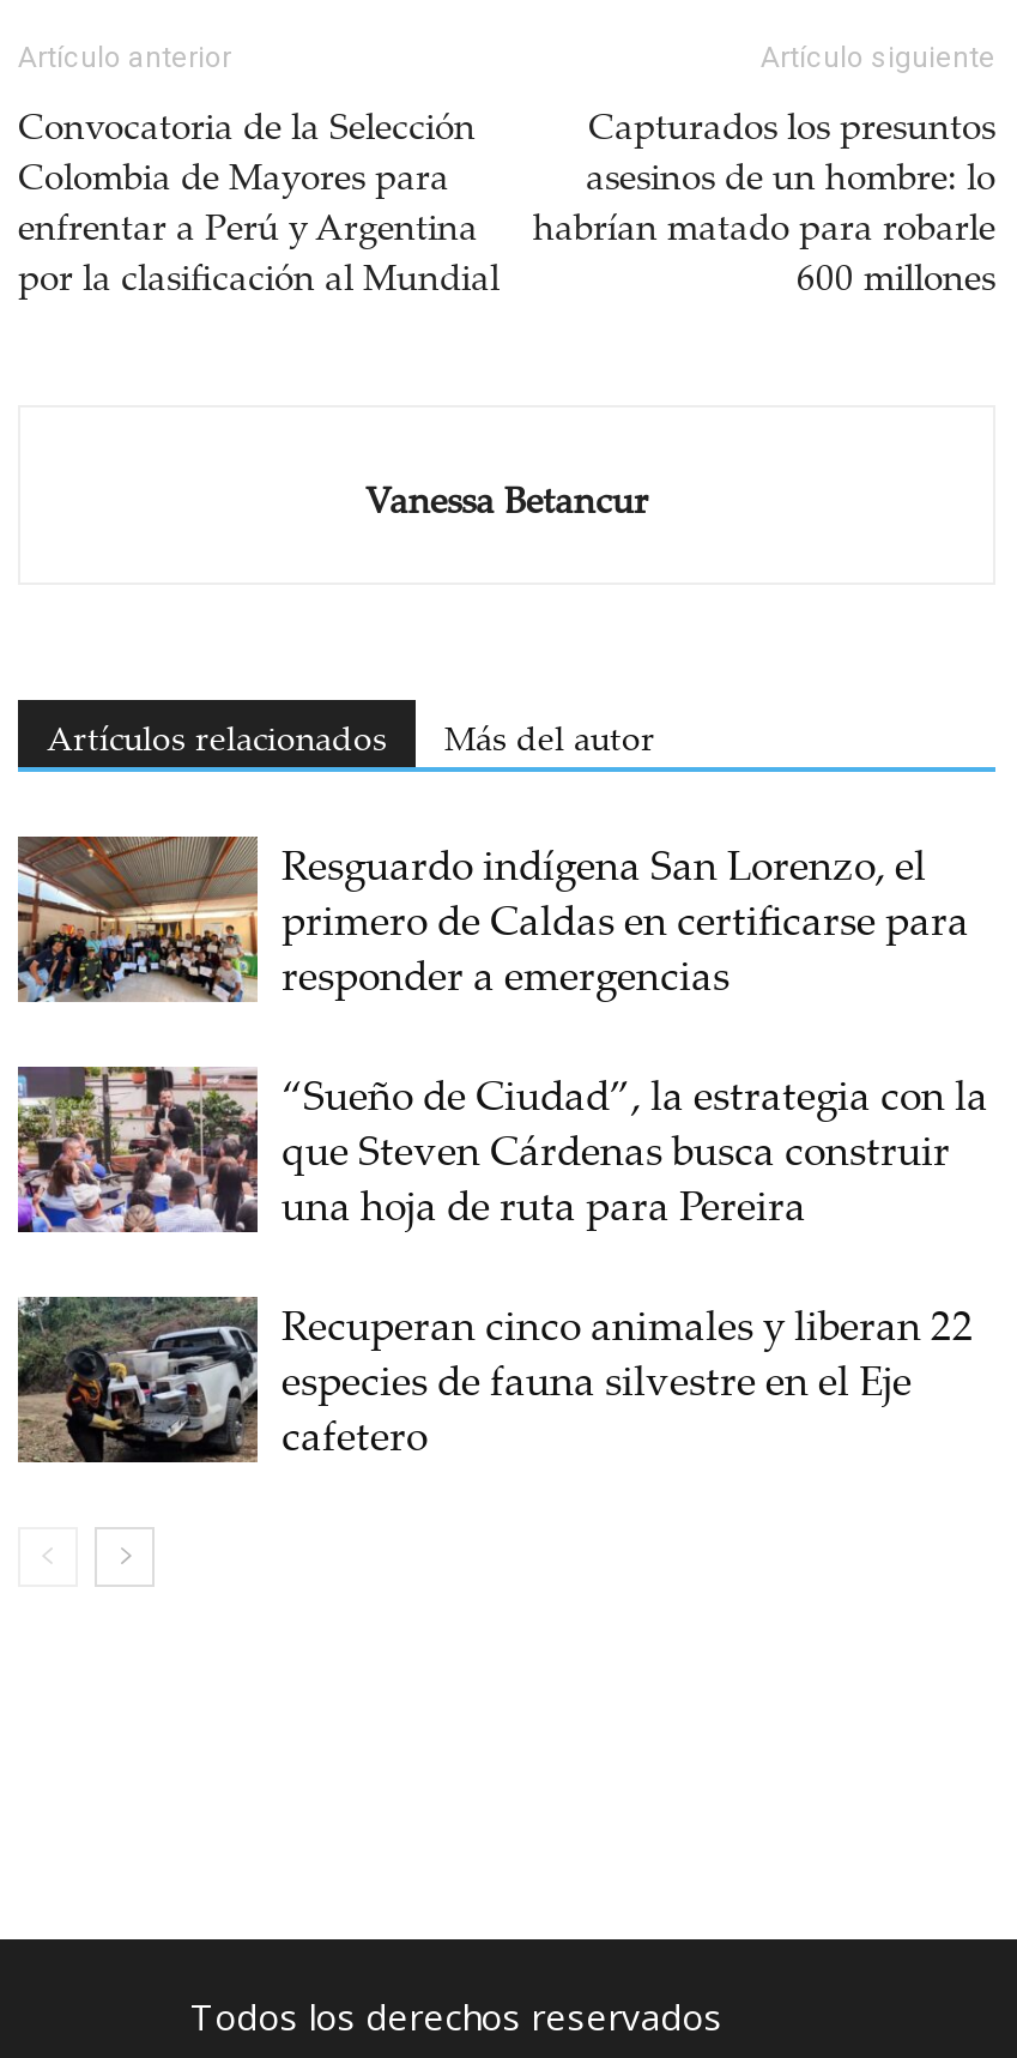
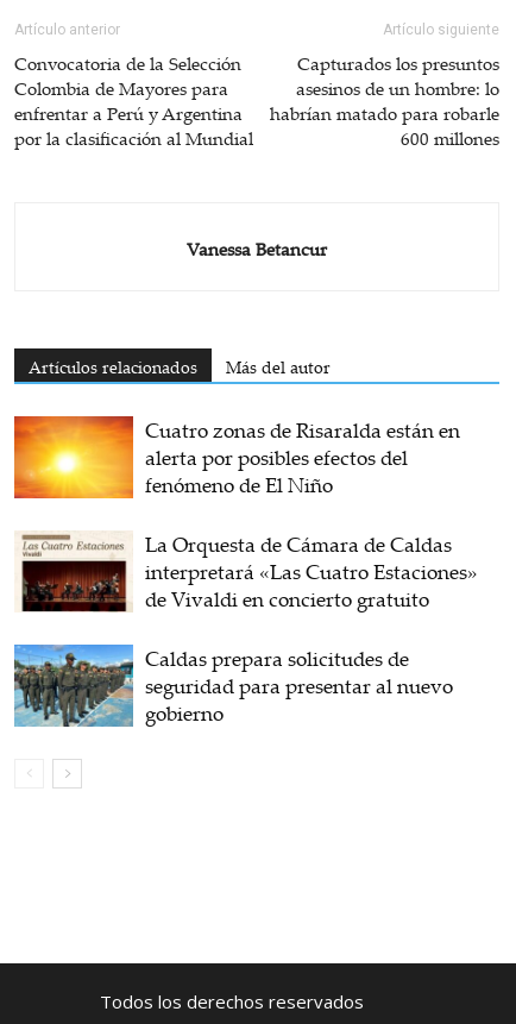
- [image]
- Resguardo indígena San Lorenzo, el
- primero de Caldas en certificarse para
- responder a emergencias
+ [image]
+ Cuatro zonas de Risaralda están en
+ alerta por posibles efectos del
+ fenómeno de El Niño

- [image]
- “Sueño de Ciudad”, la estrategia con la
- que Steven Cárdenas busca construir
- una hoja de ruta para Pereira
+ [image]
+ La Orquesta de Cámara de Caldas
+ interpretará «Las Cuatro Estaciones»
+ de Vivaldi en concierto gratuito

- [image]
- Recuperan cinco animales y liberan 22
- especies de fauna silvestre en el Eje
- cafetero
+ [image]
+ Caldas prepara solicitudes de
+ seguridad para presentar al nuevo
+ gobierno
